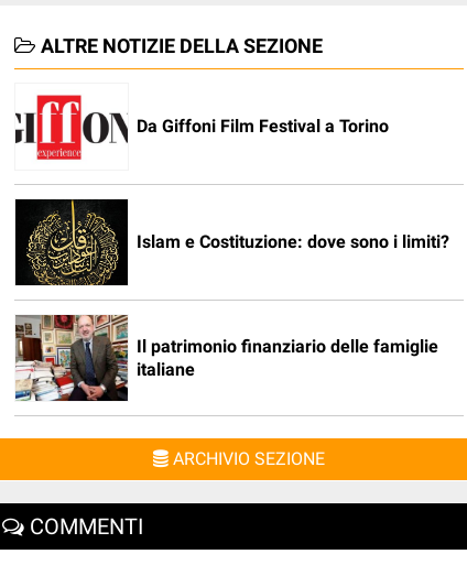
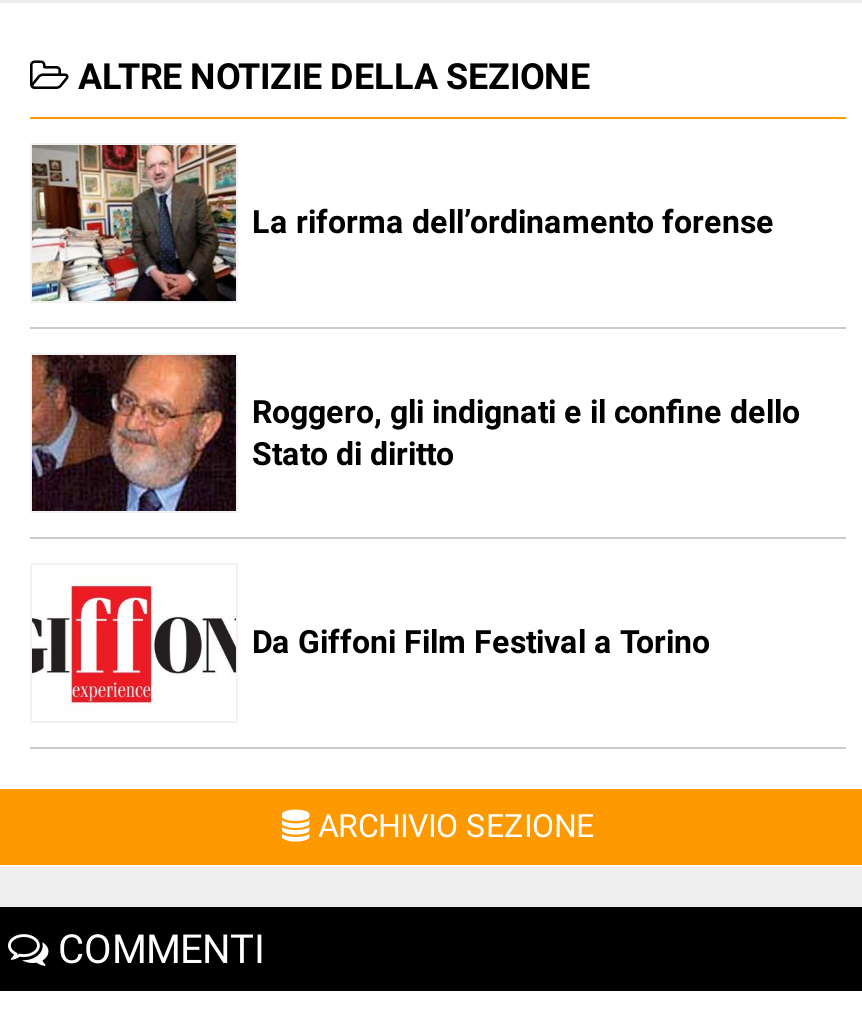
+ La riforma dell’ordinamento forense

+ Roggero, gli indignati e il confine dello
+ Stato di diritto

moved down: [image] | Da Giffoni Film Festival a Torino

- [image]
+ [image]

- Islam e Costituzione: dove sono i limiti?

moved up: [image]

- Il patrimonio finanziario delle famiglie
- italiane
